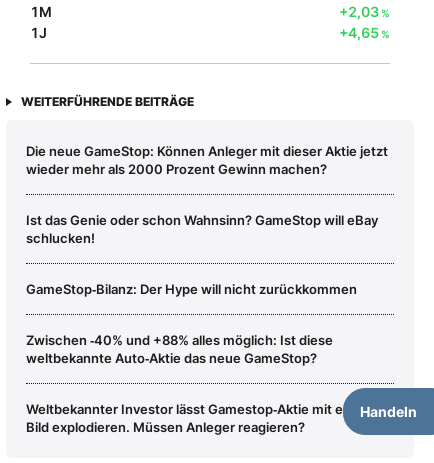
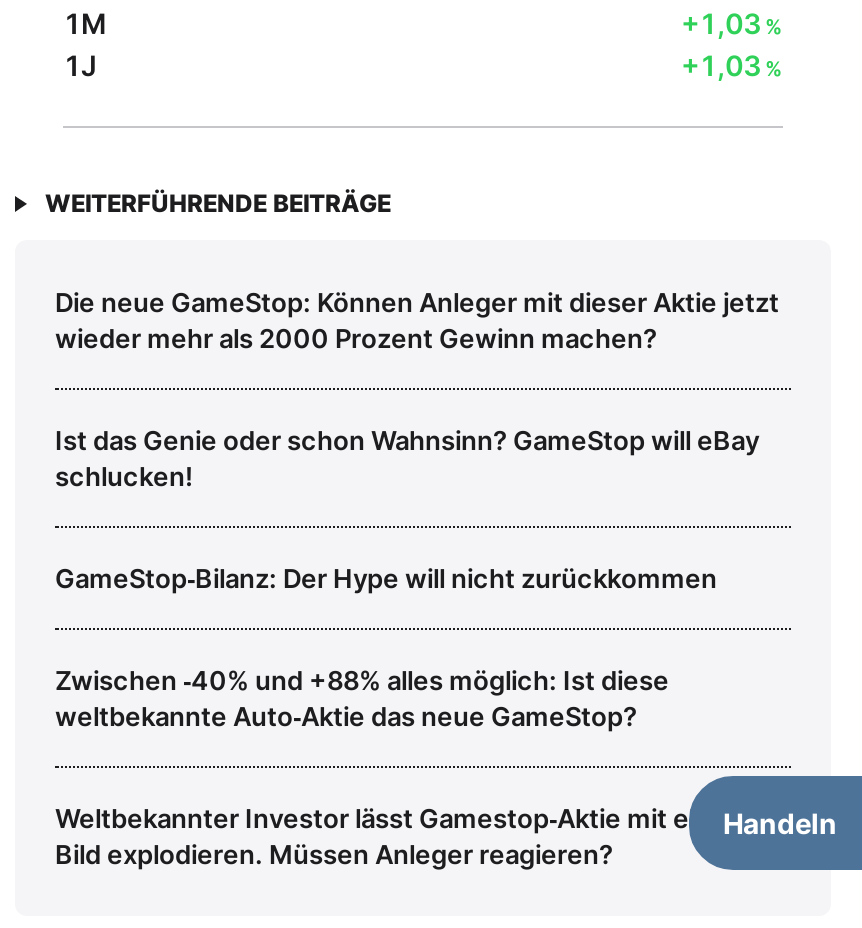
- +2,03%
+ +1,03%

- +4,65%
+ +1,03%
